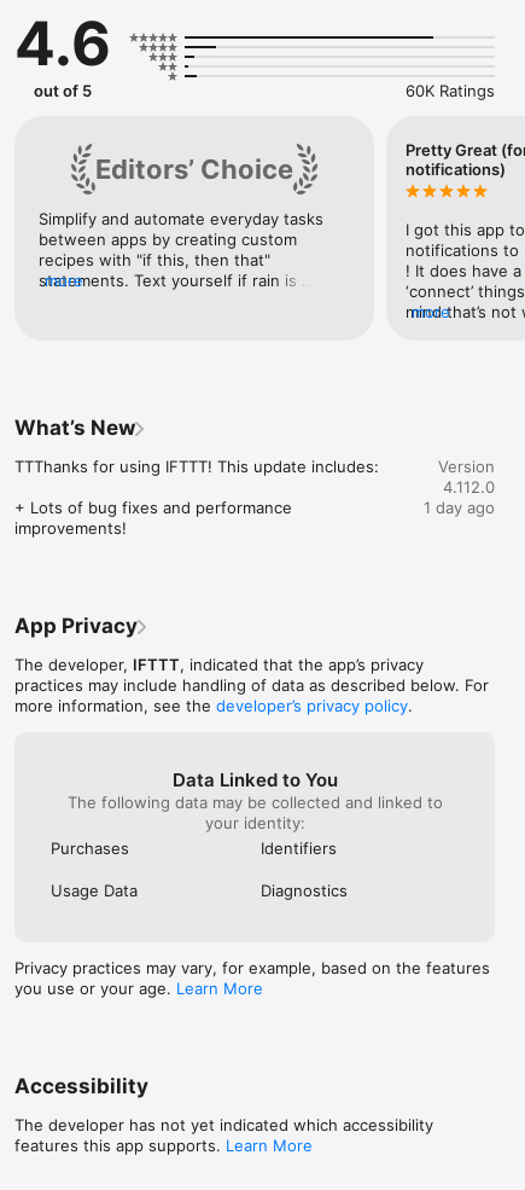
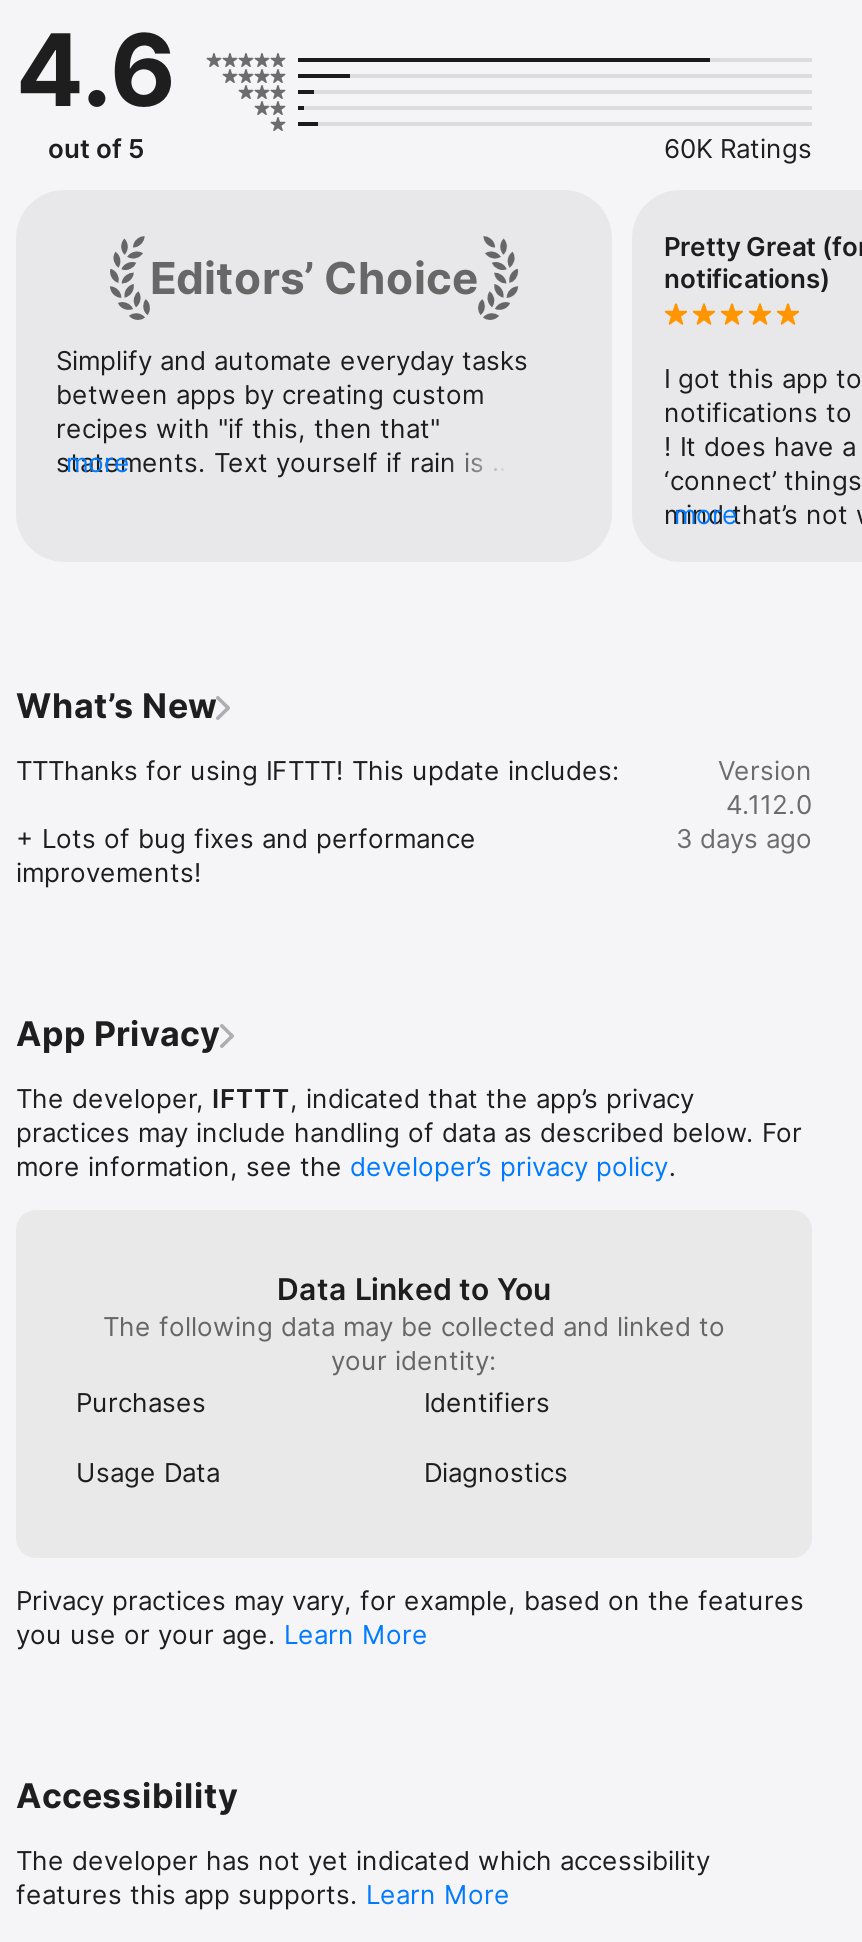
- 1 day ago
+ 3 days ago
